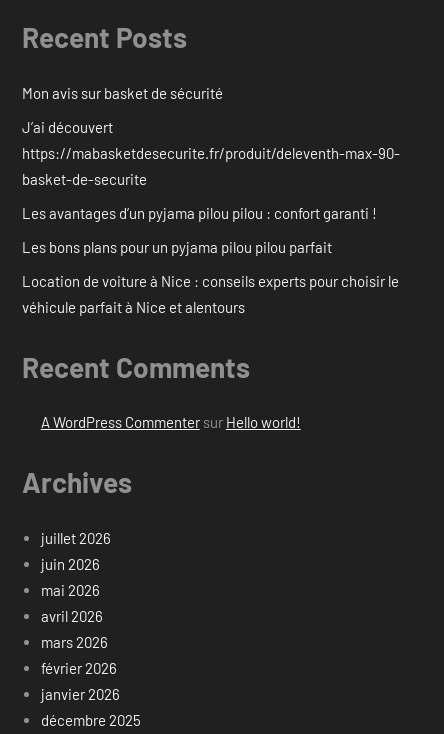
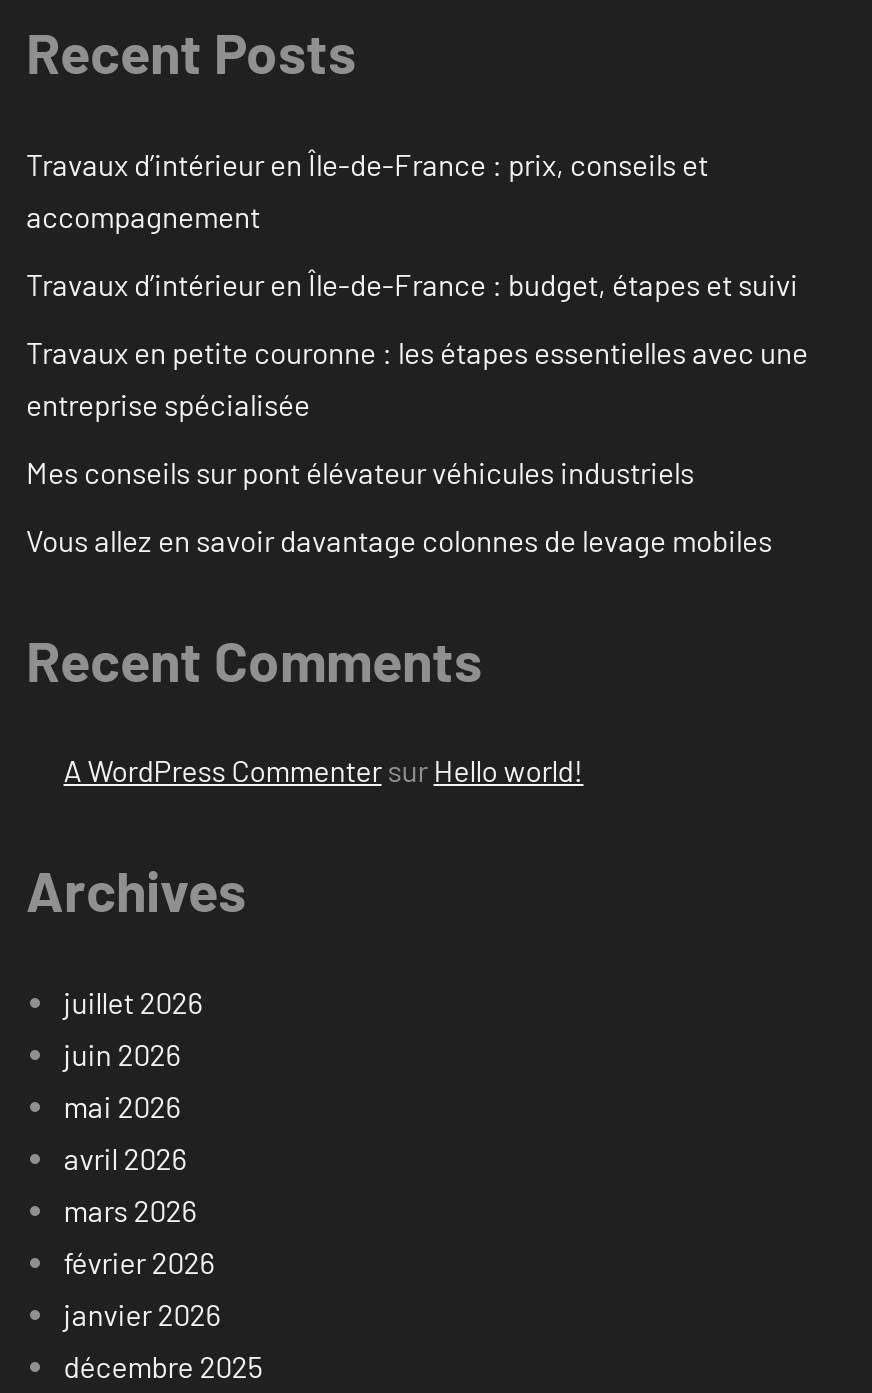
- Mon avis sur basket de sécurité
+ Travaux d’intérieur en Île-de-France : prix, conseils et
+ accompagnement

- J’ai découvert
- https://mabasketdesecurite.fr/produit/deleventh-max-90-
- basket-de-securite
+ Travaux d’intérieur en Île-de-France : budget, étapes et suivi

- Les avantages d’un pyjama pilou pilou : confort garanti !
+ Travaux en petite couronne : les étapes essentielles avec une
+ entreprise spécialisée

- Les bons plans pour un pyjama pilou pilou parfait
+ Mes conseils sur pont élévateur véhicules industriels

- Location de voiture à Nice : conseils experts pour choisir le
- véhicule parfait à Nice et alentours
+ Vous allez en savoir davantage colonnes de levage mobiles
